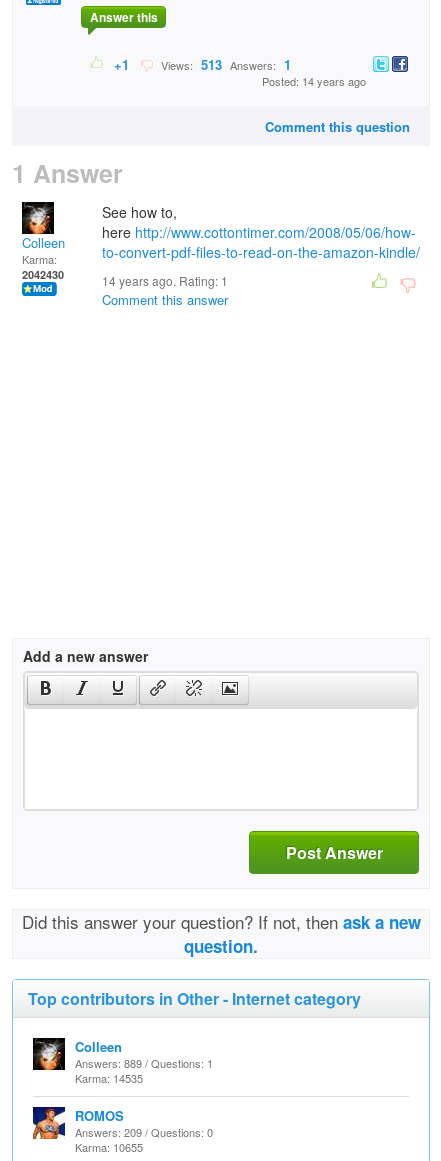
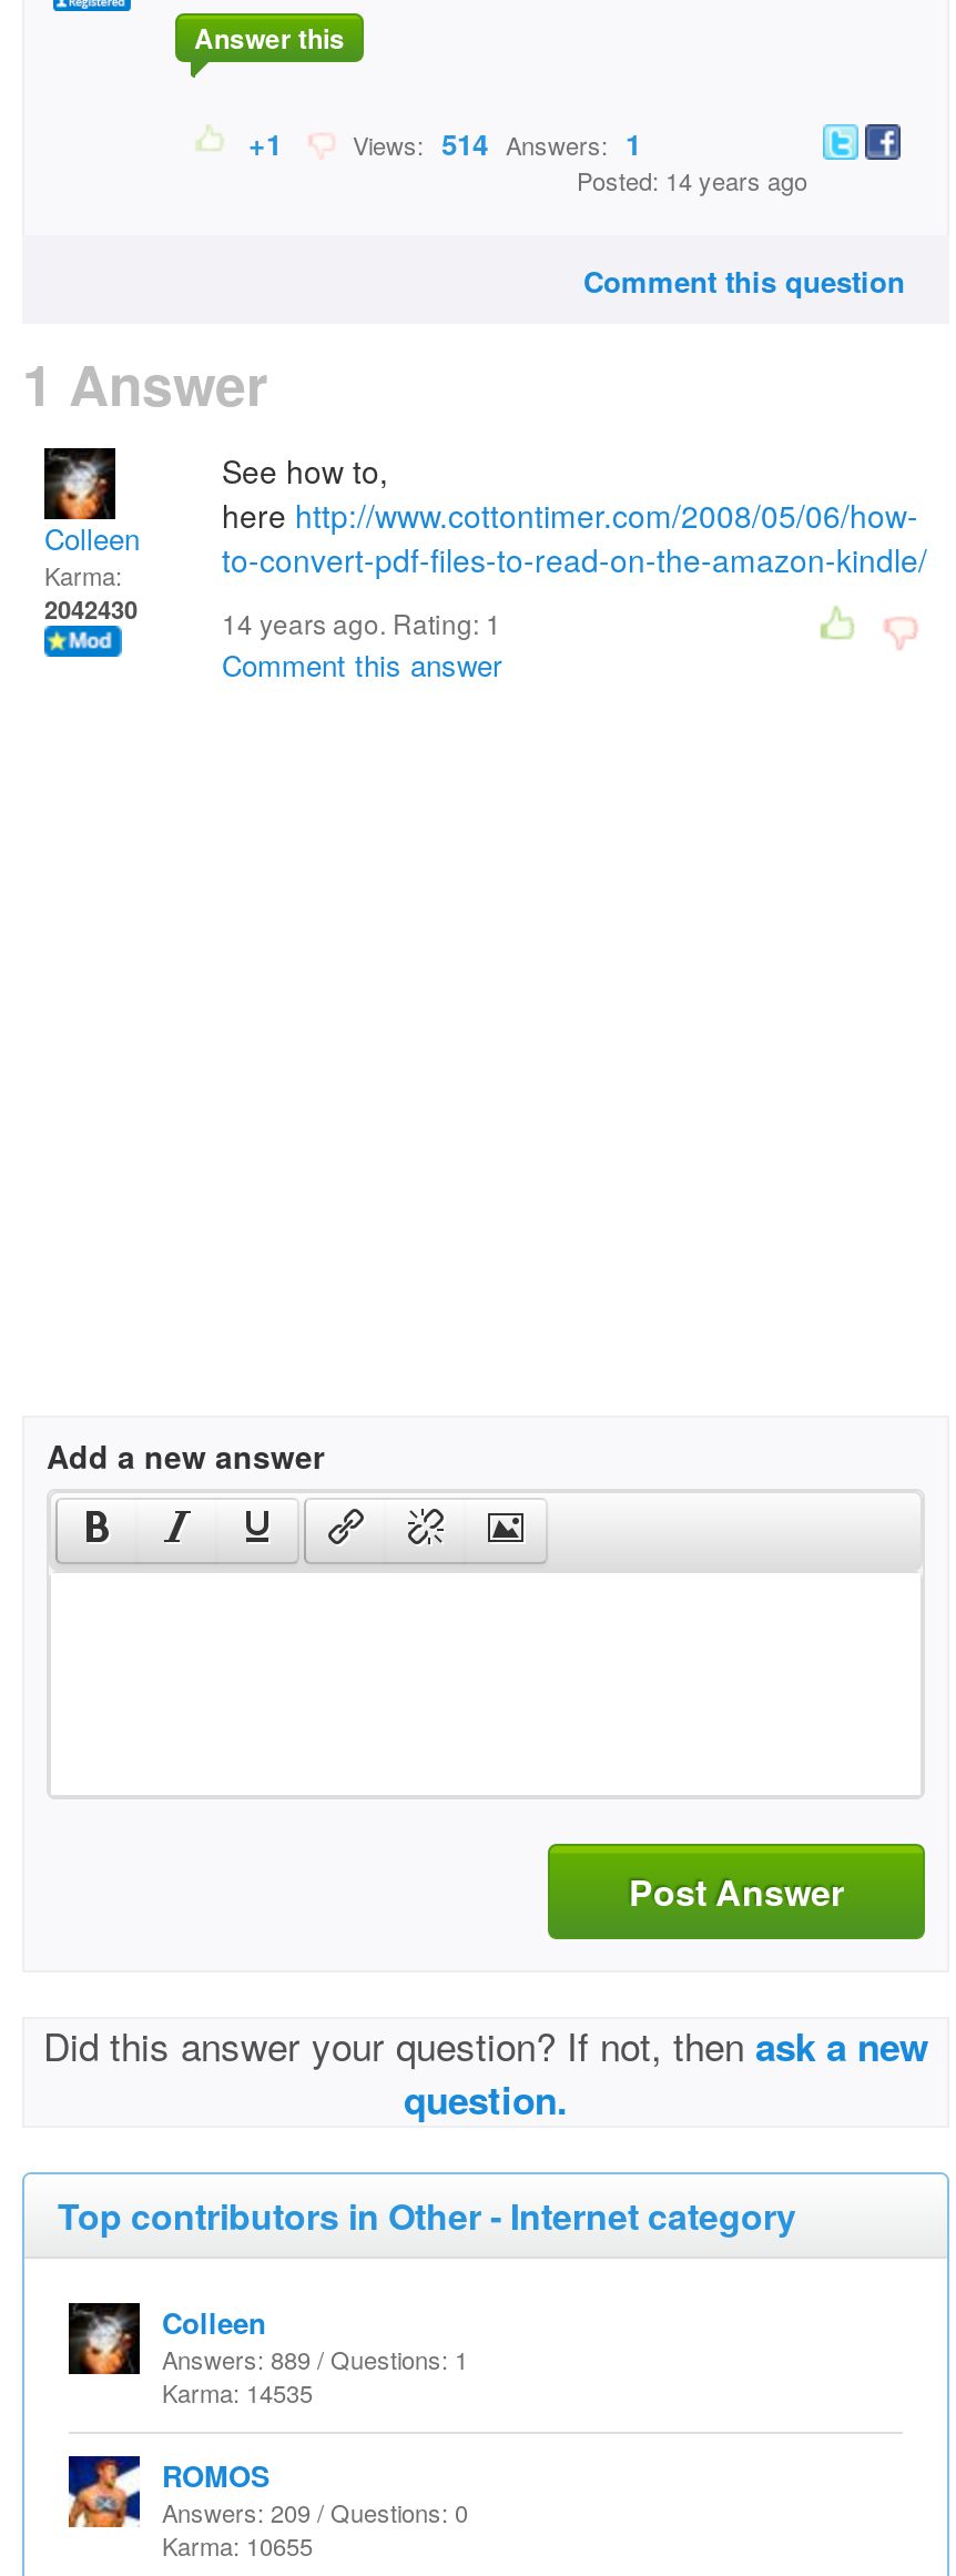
- Views: 513 Answers: 1
+ Views: 514 Answers: 1
